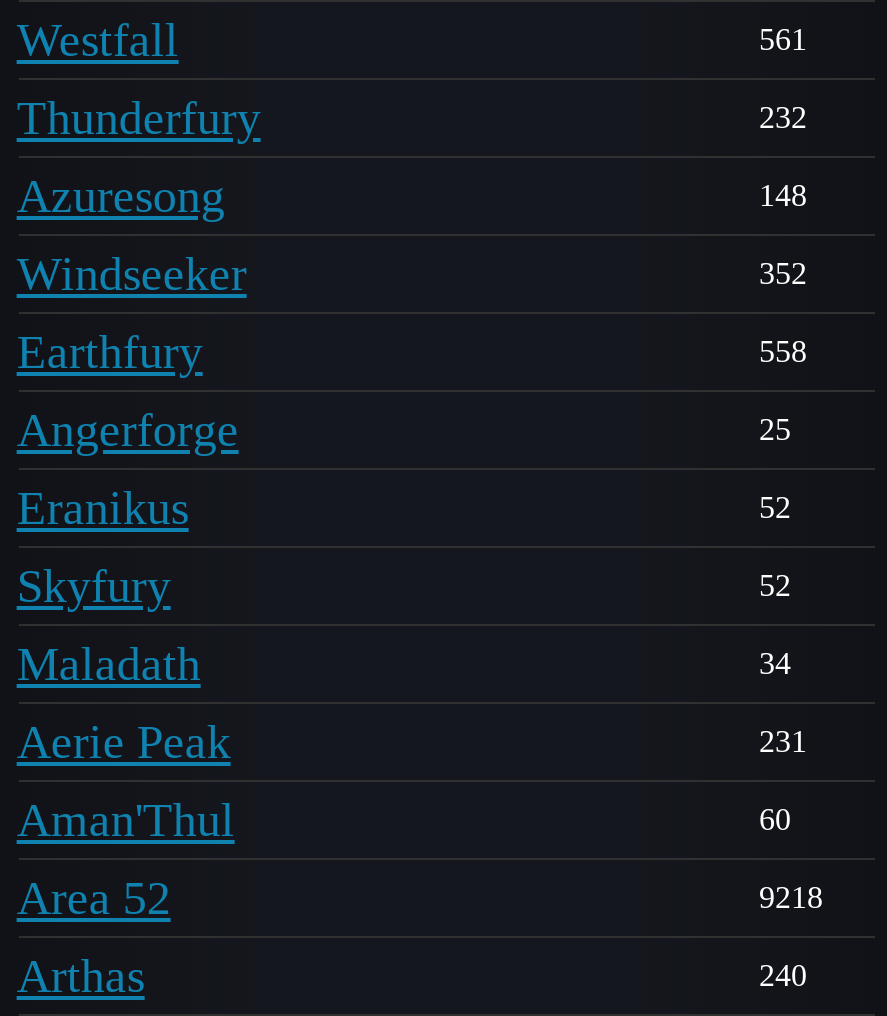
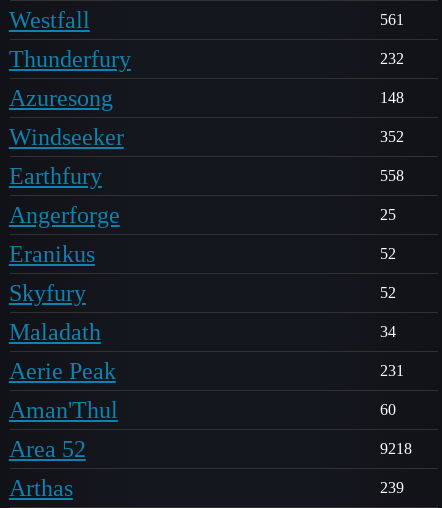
- 240
+ 239
